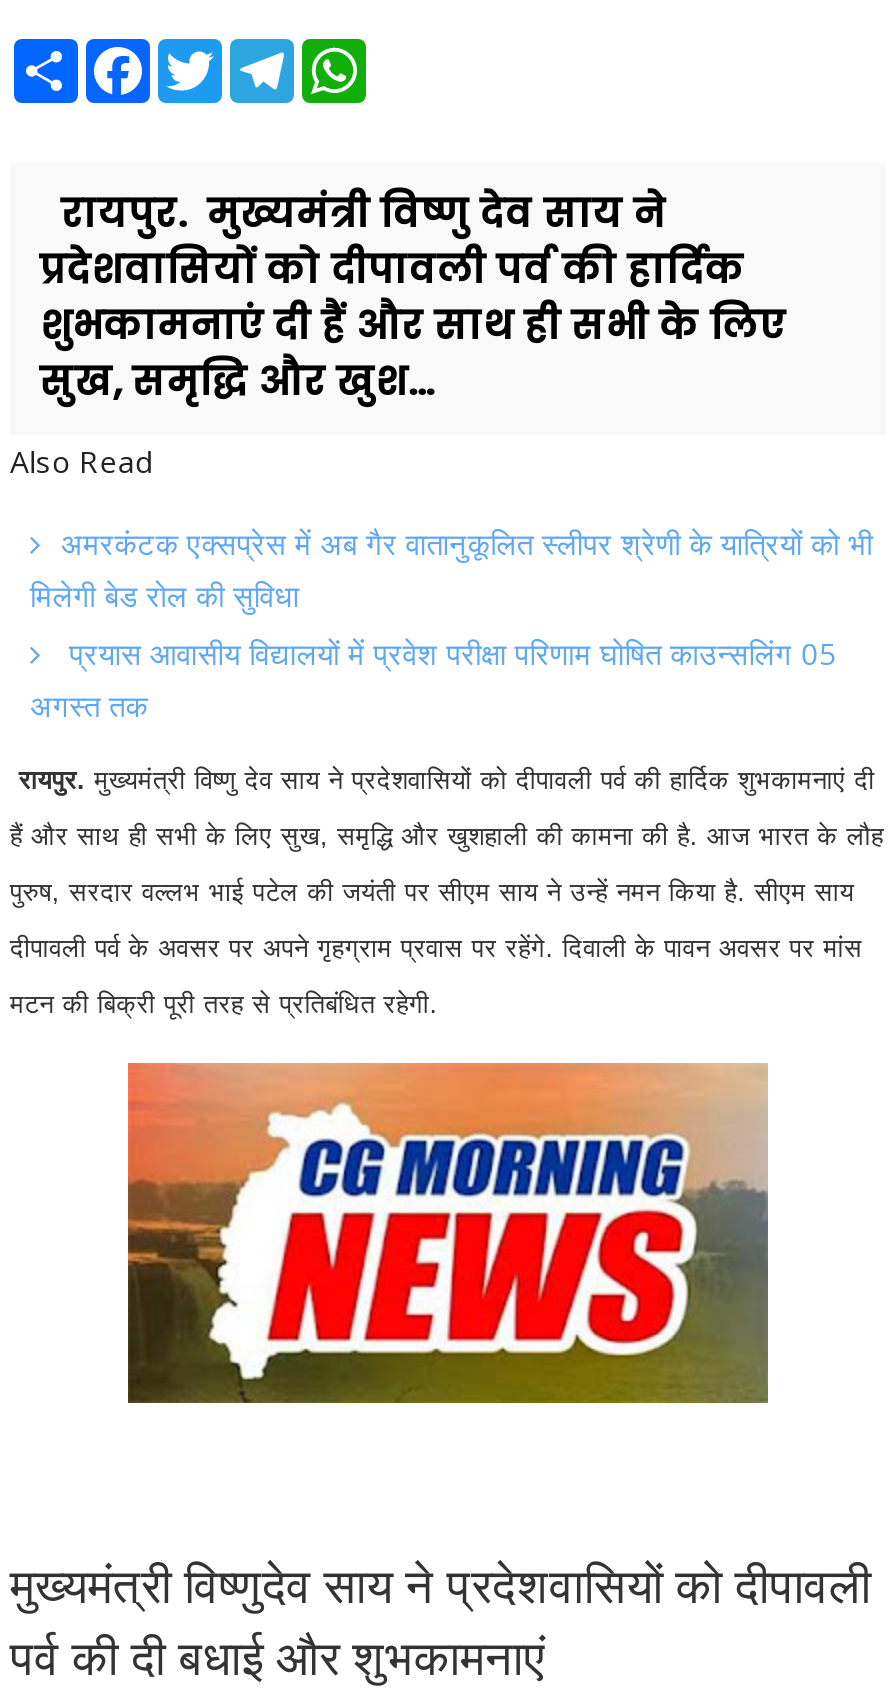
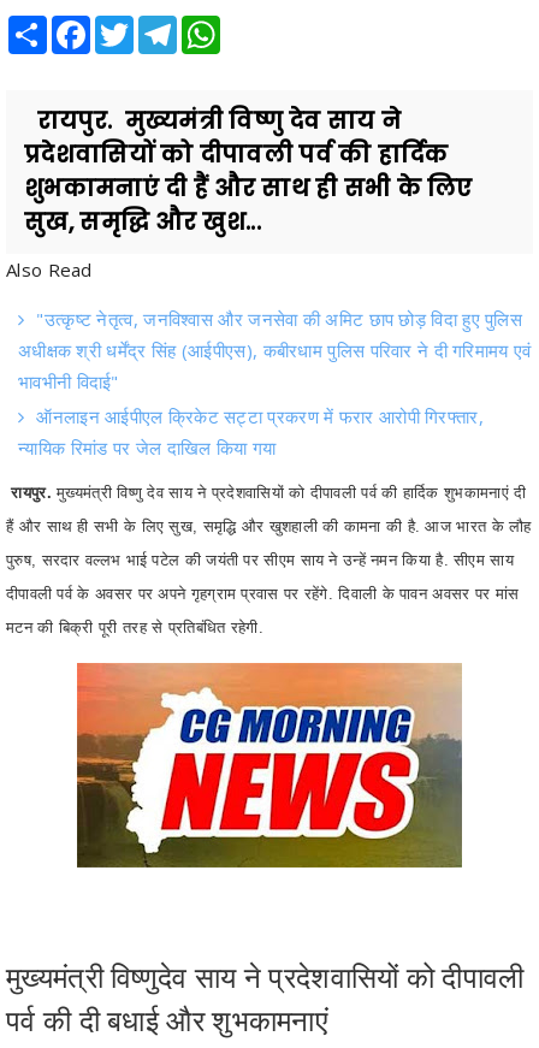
- अमरकंटक एक्सप्रेस में अब गैर वातानुकूलित स्लीपर श्रेणी के यात्रियों को भी
- मिलेगी बेड रोल की सुविधा
- प्रयास आवासीय विद्यालयों में प्रवेश परीक्षा परिणाम घोषित काउन्सलिंग 05
- अगस्त तक
+ "उत्कृष्ट नेतृत्व, जनविश्वास और जनसेवा की अमिट छाप छोड़ विदा हुए पुलिस
+ अधीक्षक श्री धर्मेंद्र सिंह (आईपीएस), कबीरधाम पुलिस परिवार ने दी गरिमामय एवं
+ भावभीनी विदाई"
+ ऑनलाइन आईपीएल क्रिकेट सट्टा प्रकरण में फरार आरोपी गिरफ्तार,
+ न्यायिक रिमांड पर जेल दाखिल किया गया
